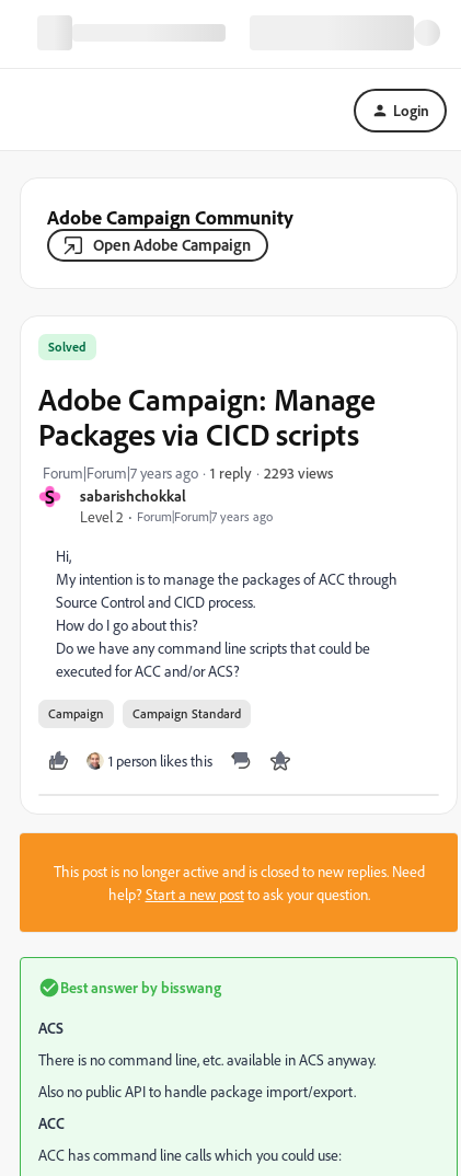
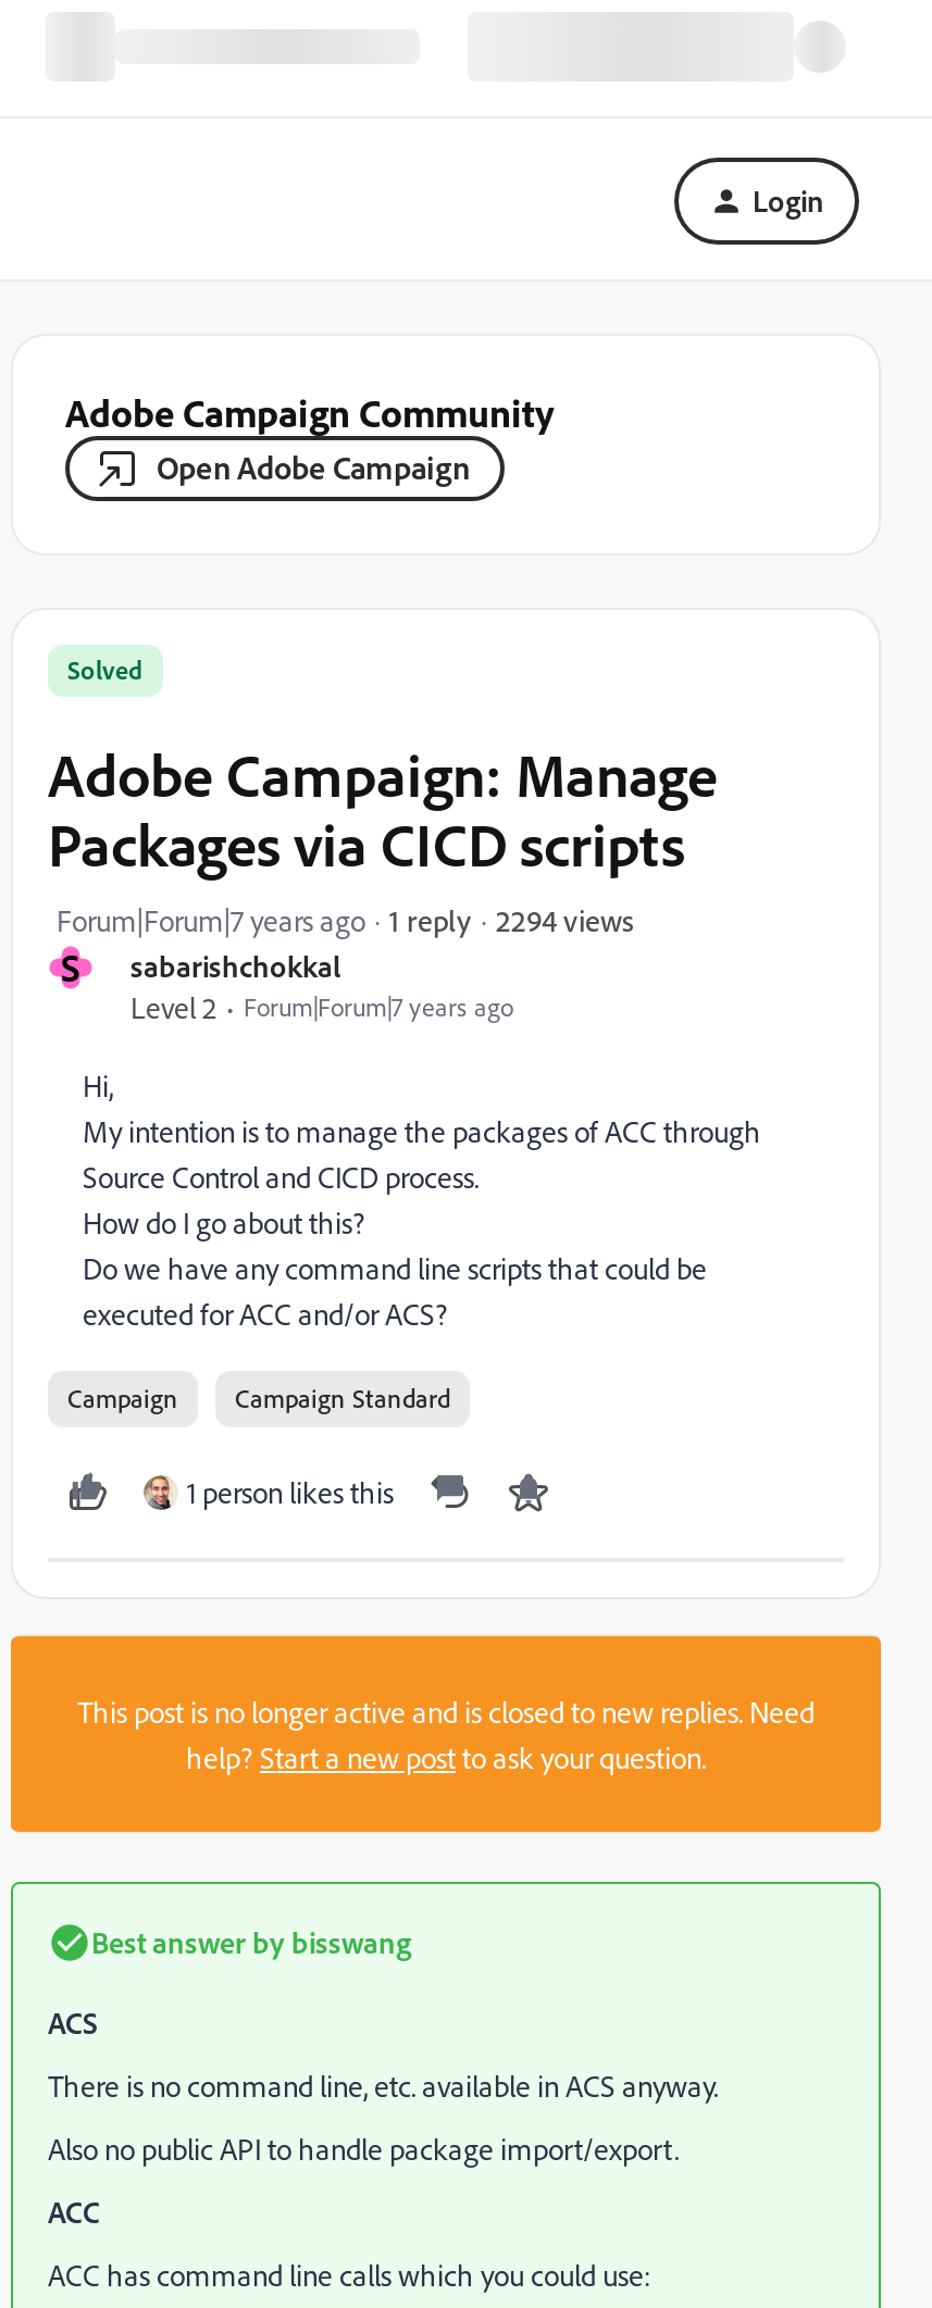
- 2293 views
+ 2294 views
